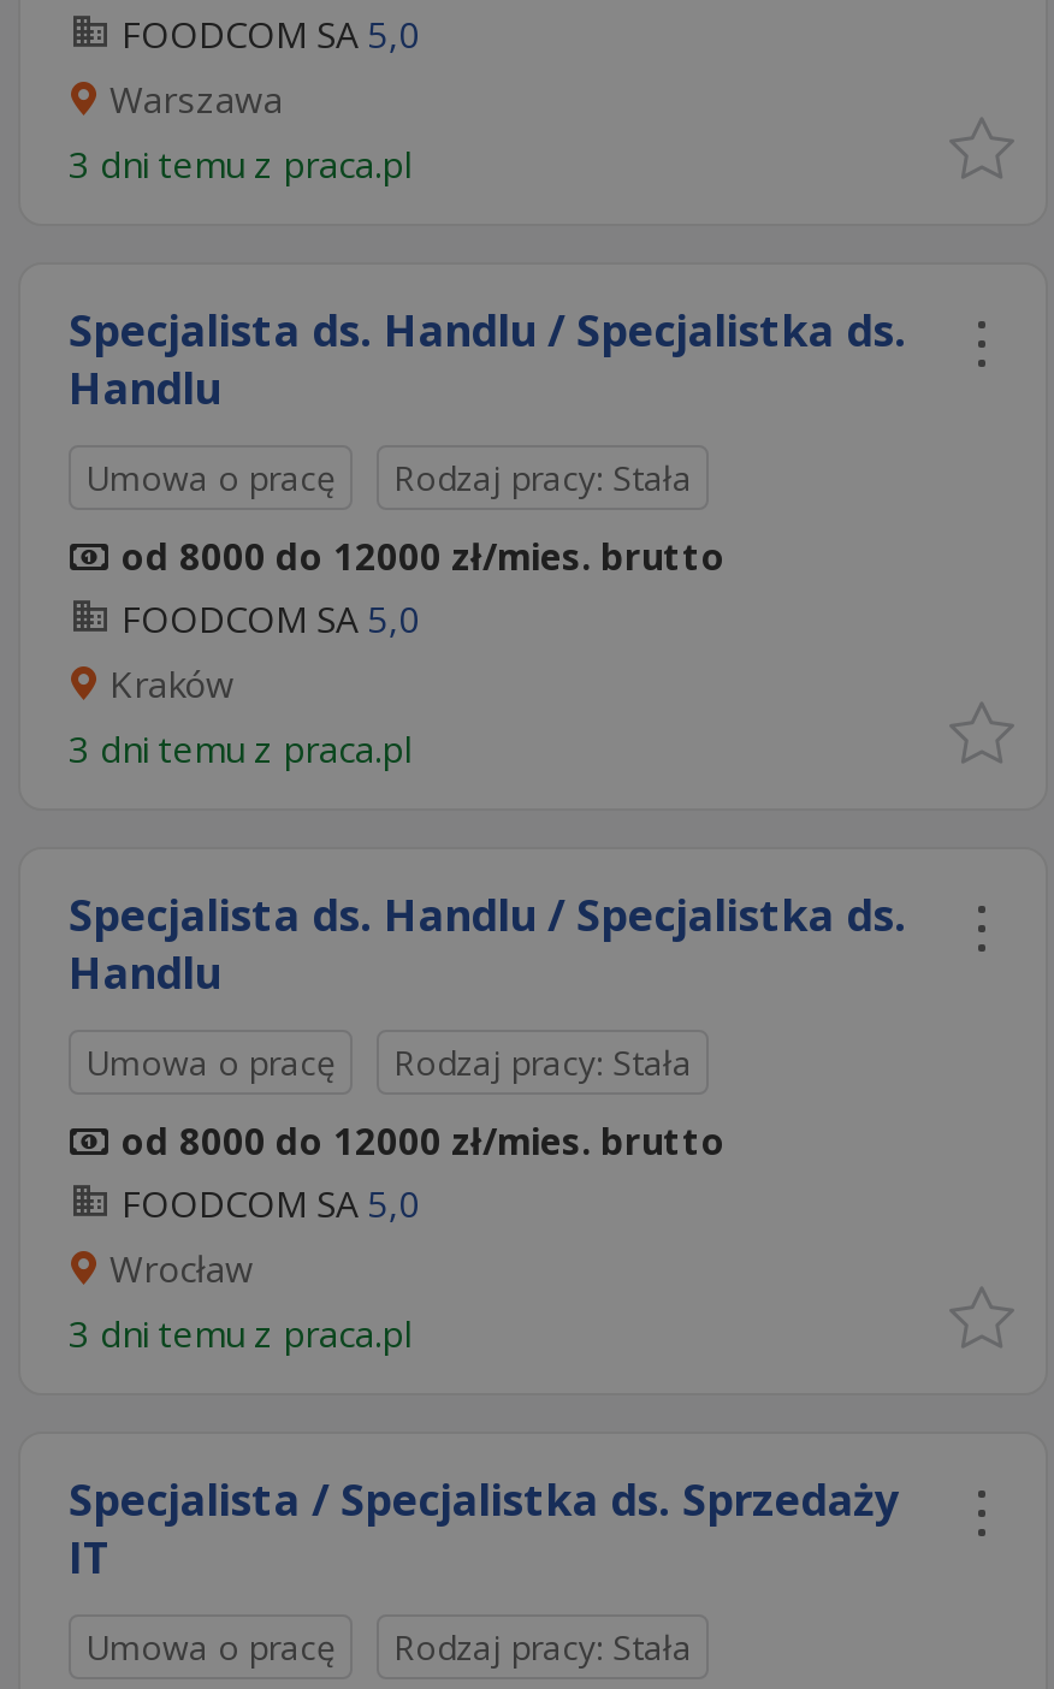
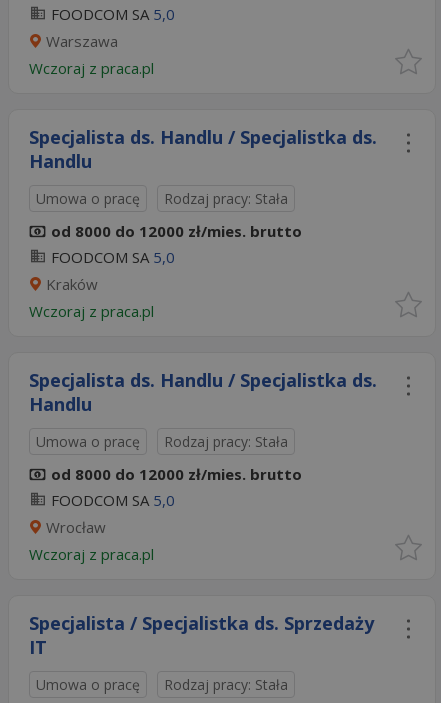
- 3 dni temu z praca.pl
+ Wczoraj z praca.pl

- 3 dni temu z praca.pl
+ Wczoraj z praca.pl

- 3 dni temu z praca.pl
+ Wczoraj z praca.pl
